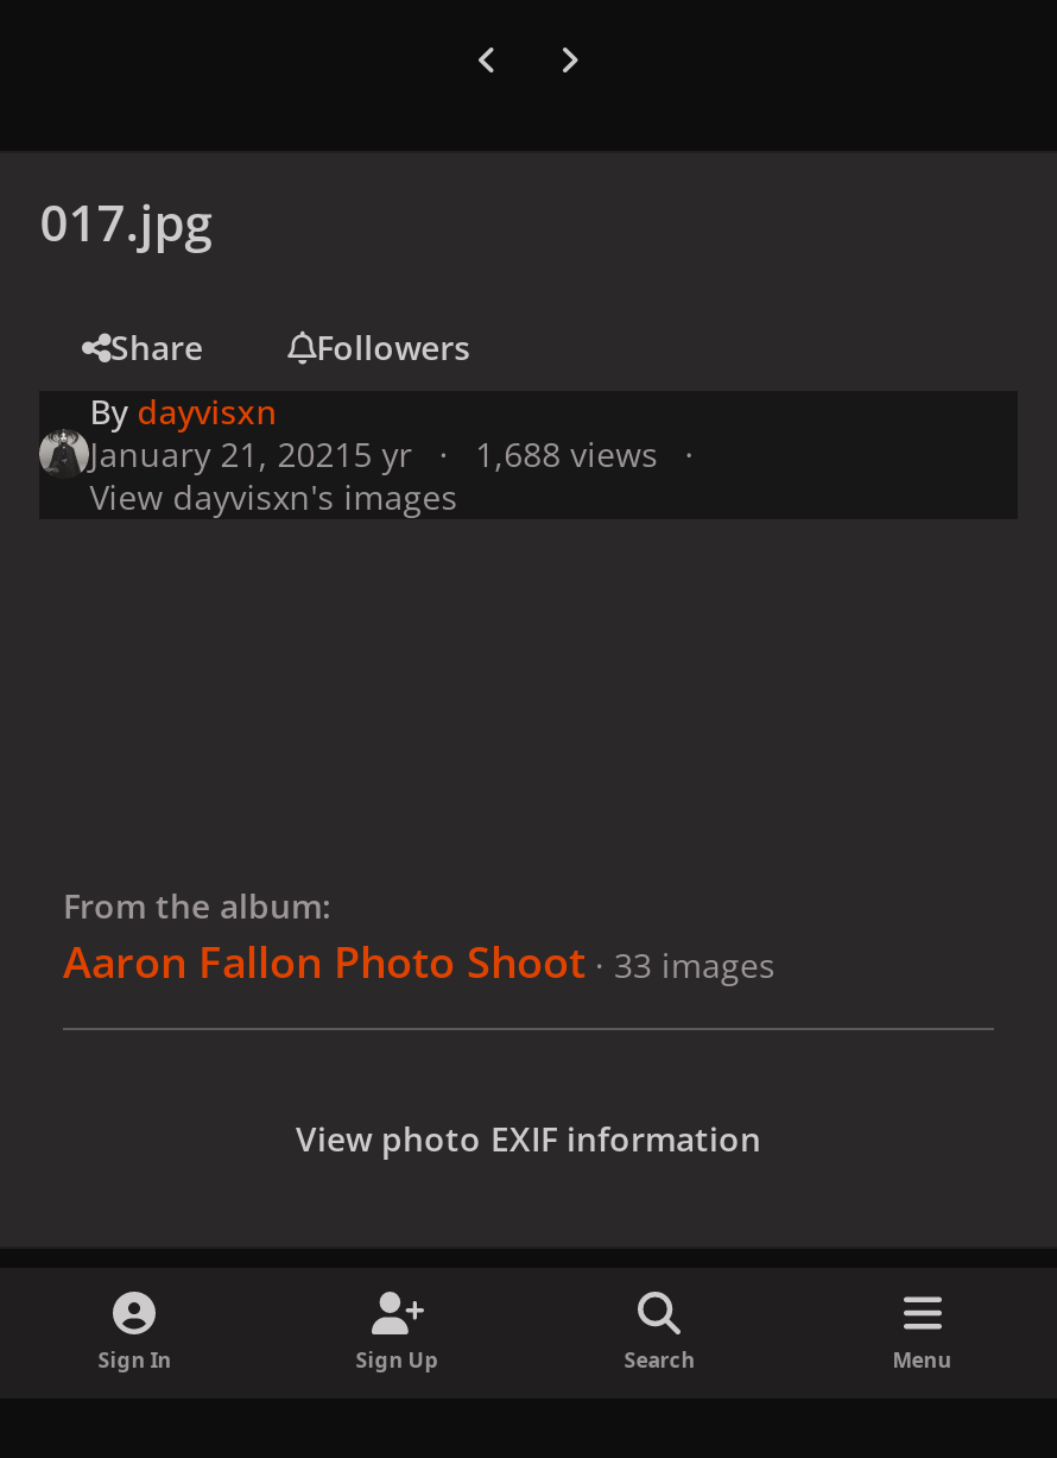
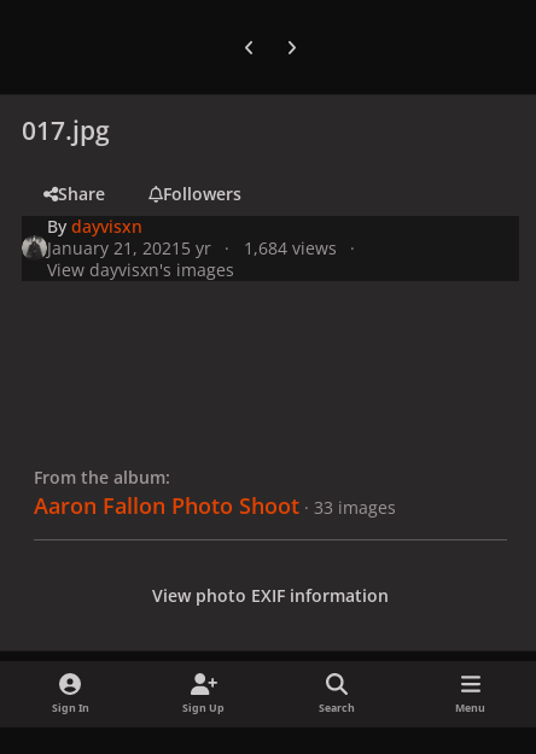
- January 21, 2021 5 yr 1,688 views
+ January 21, 2021 5 yr 1,684 views
